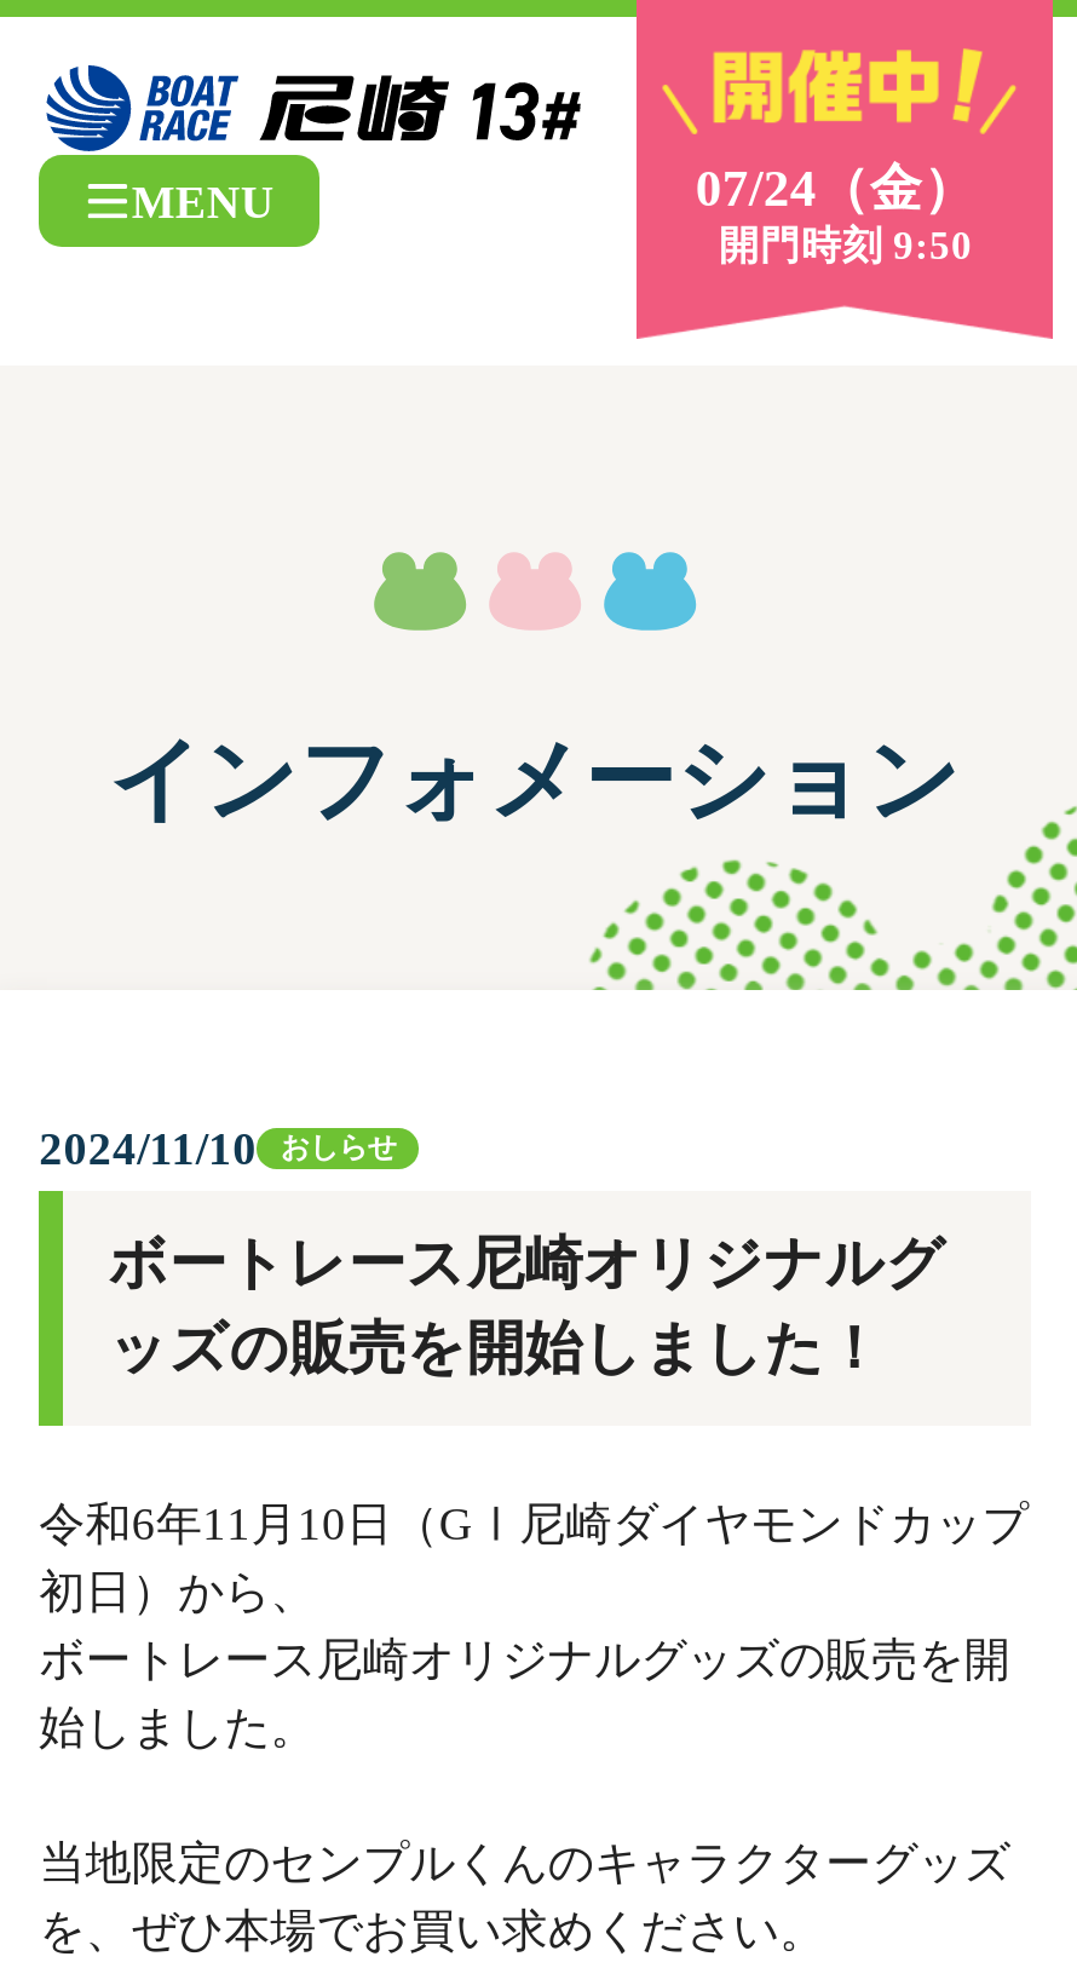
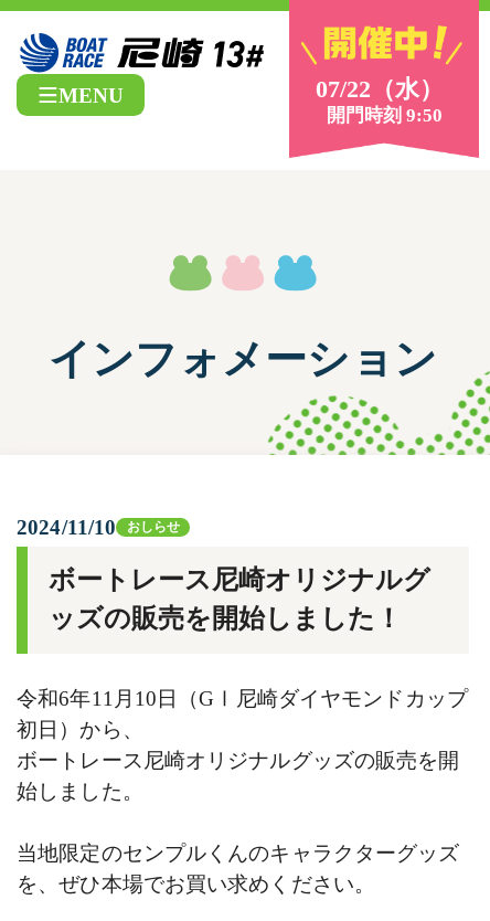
- 07/24（金）
+ 07/22（水）
